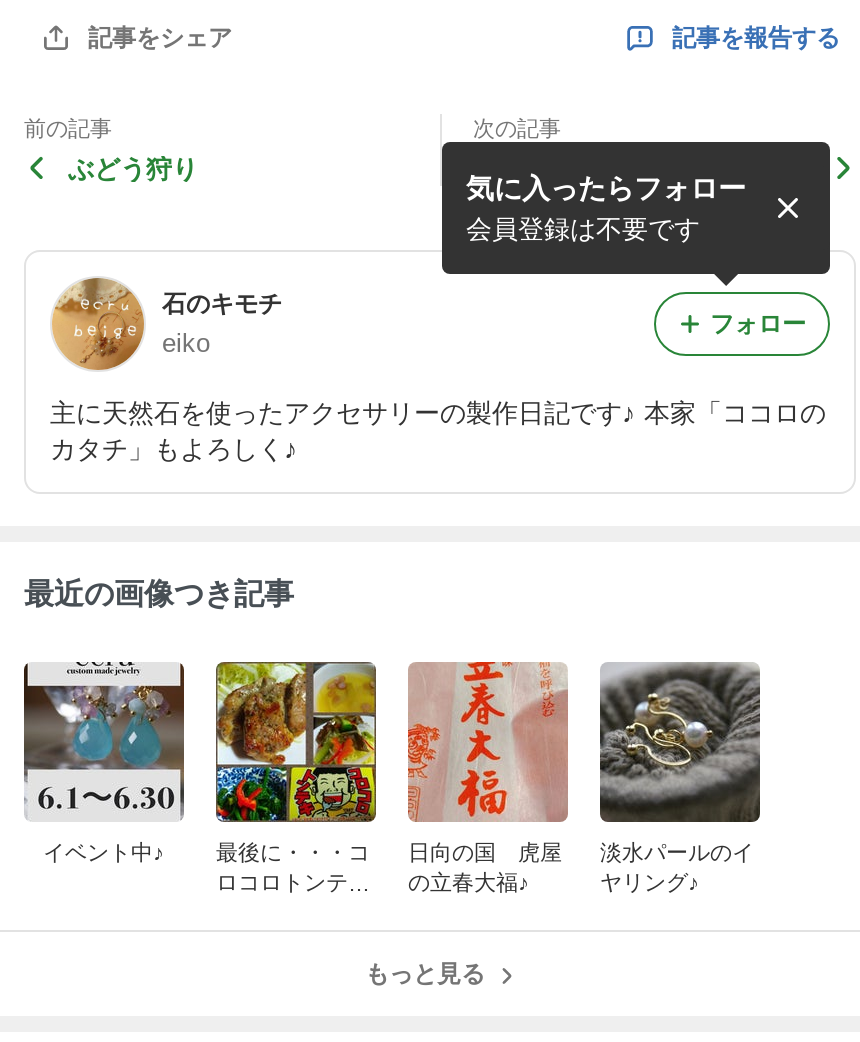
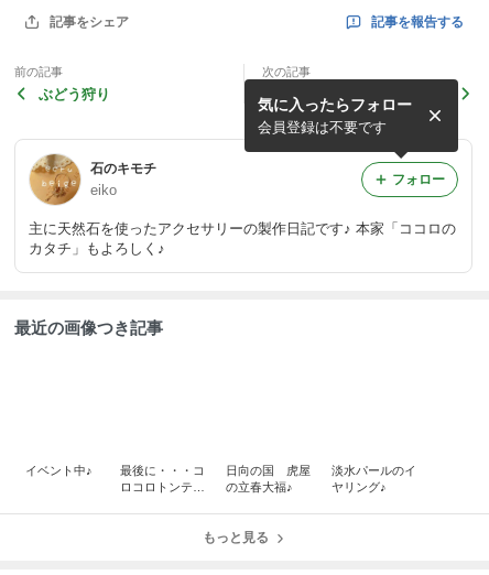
- [image]

- [image]

- [image]

- [image]
